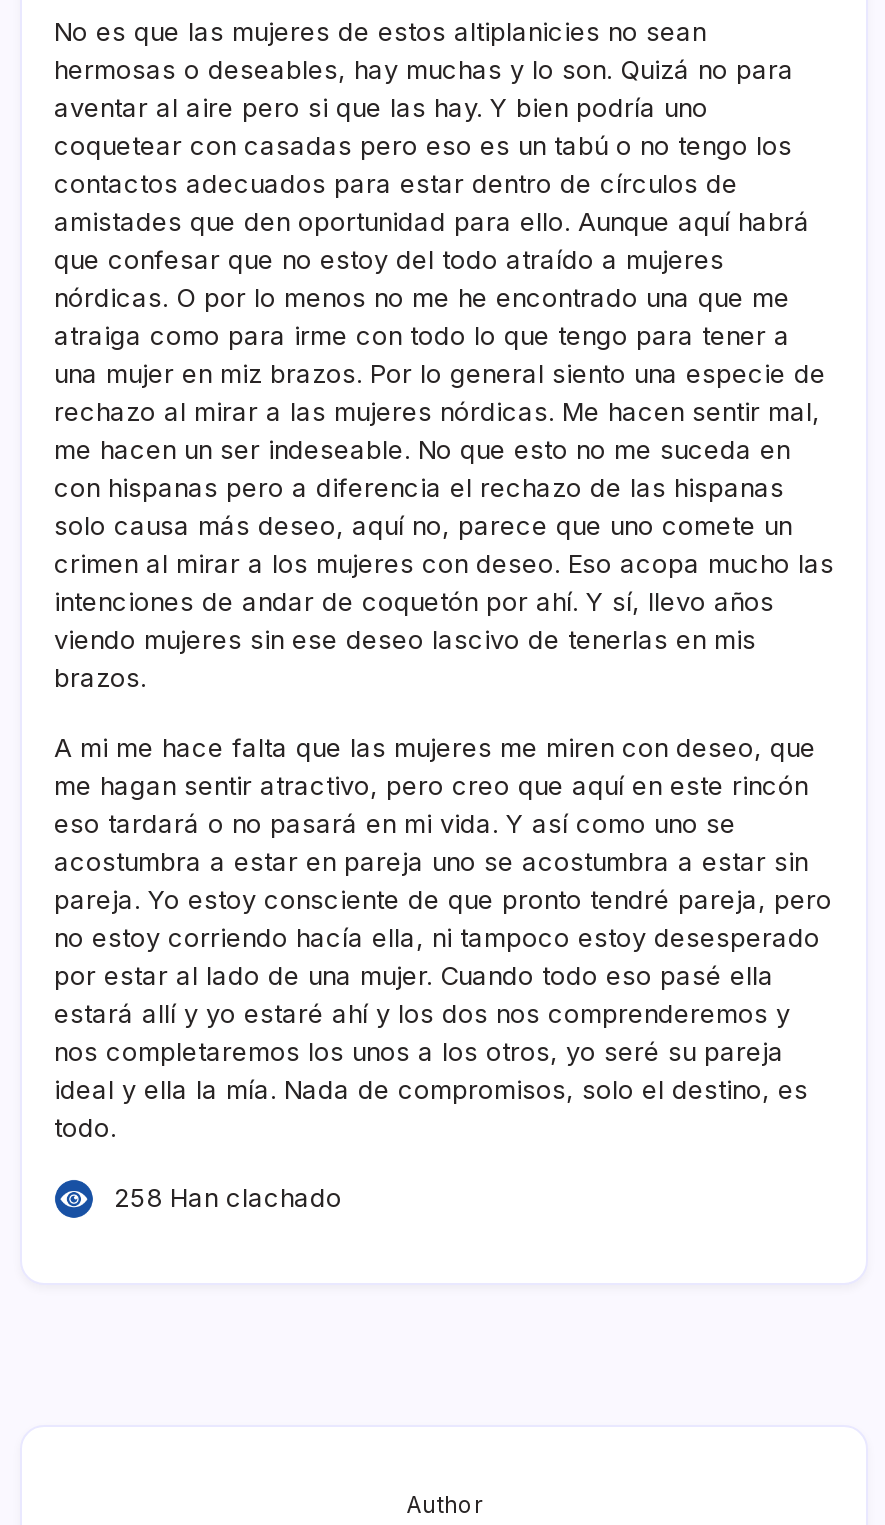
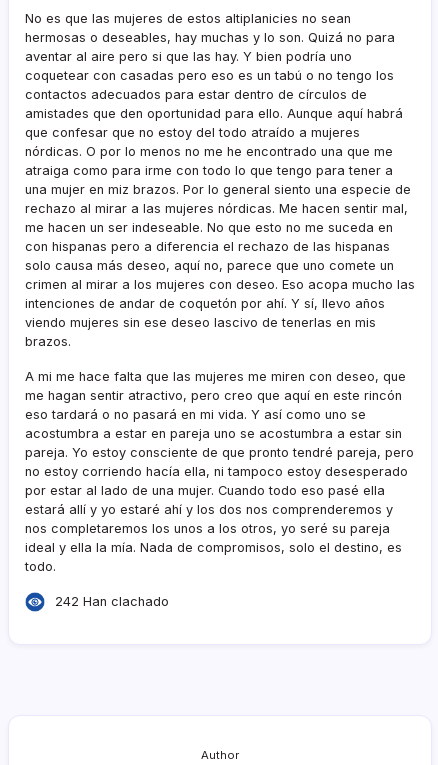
- 258 Han clachado
+ 242 Han clachado
